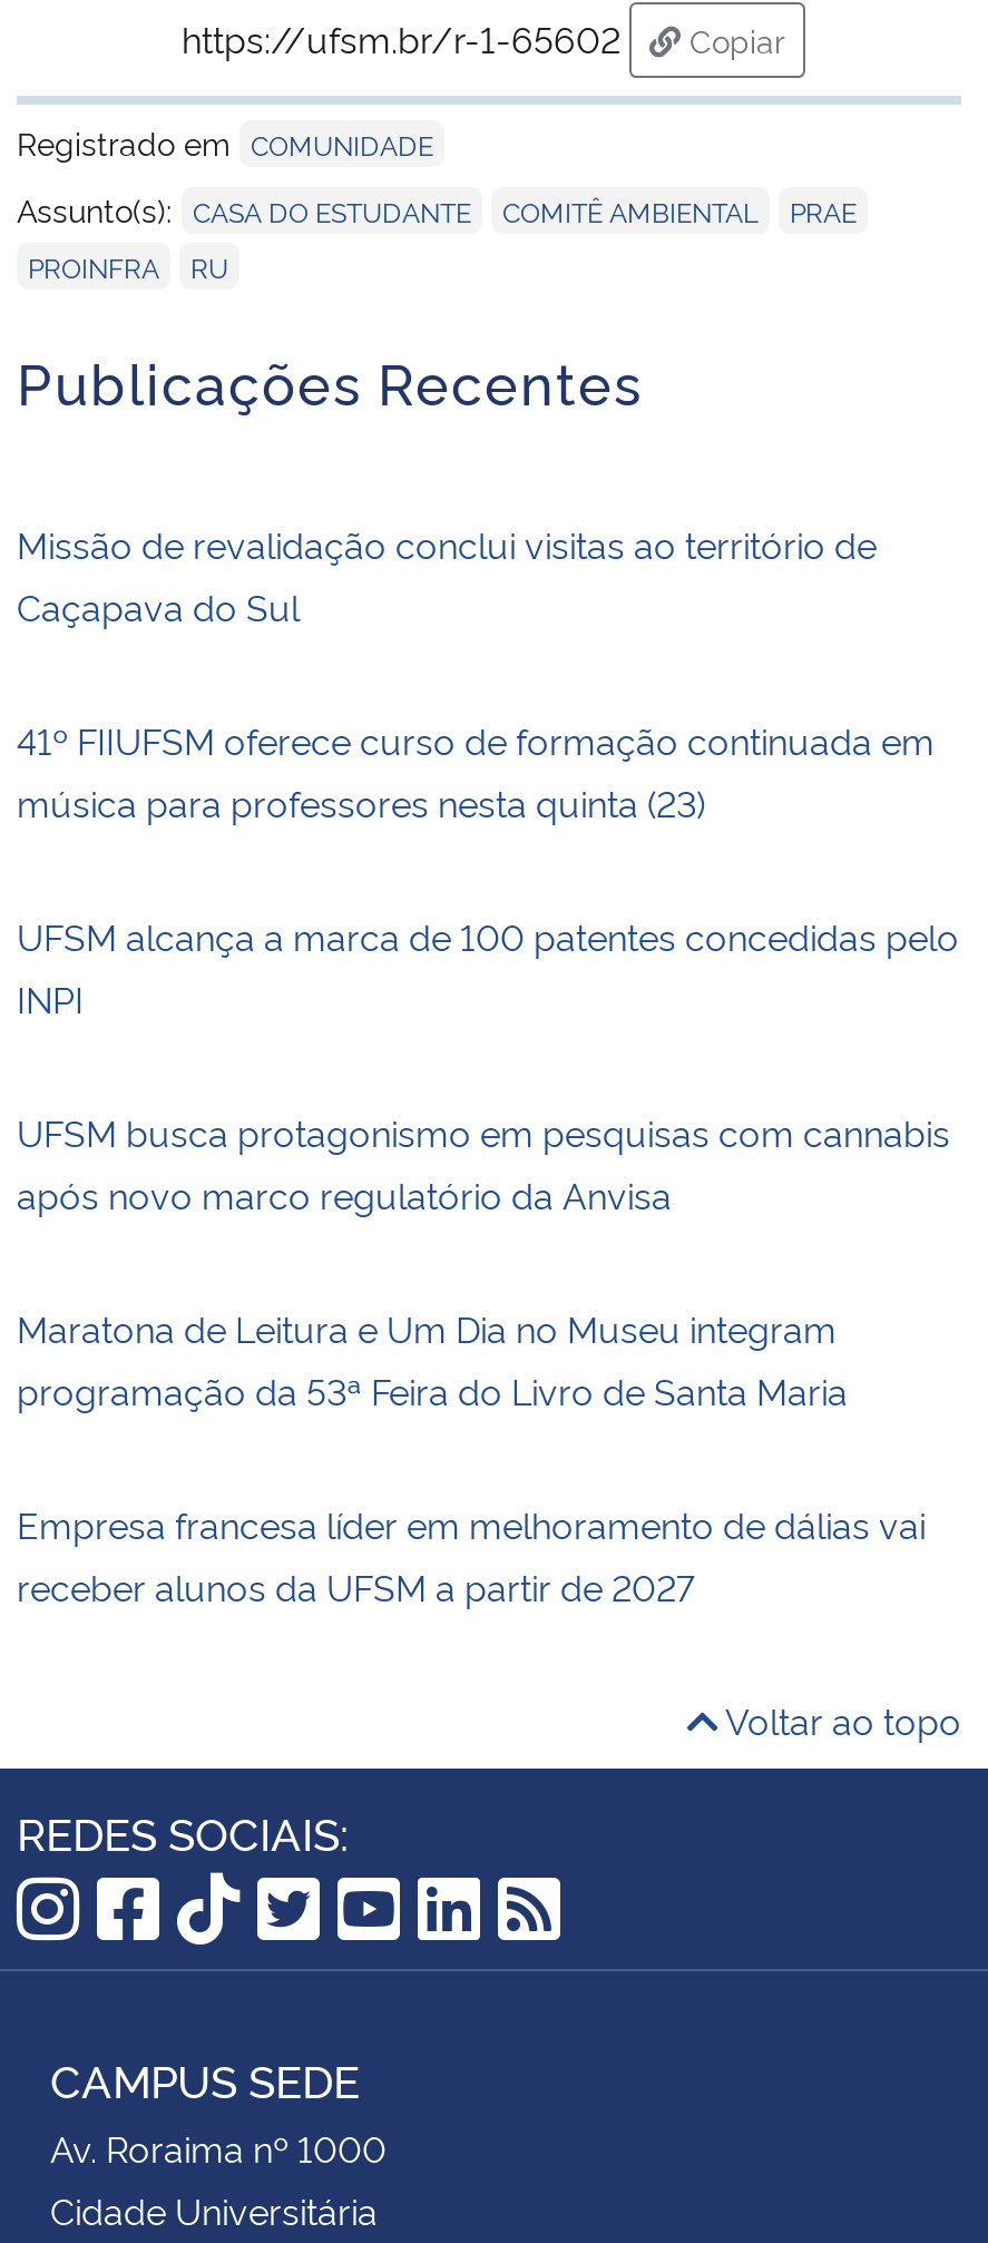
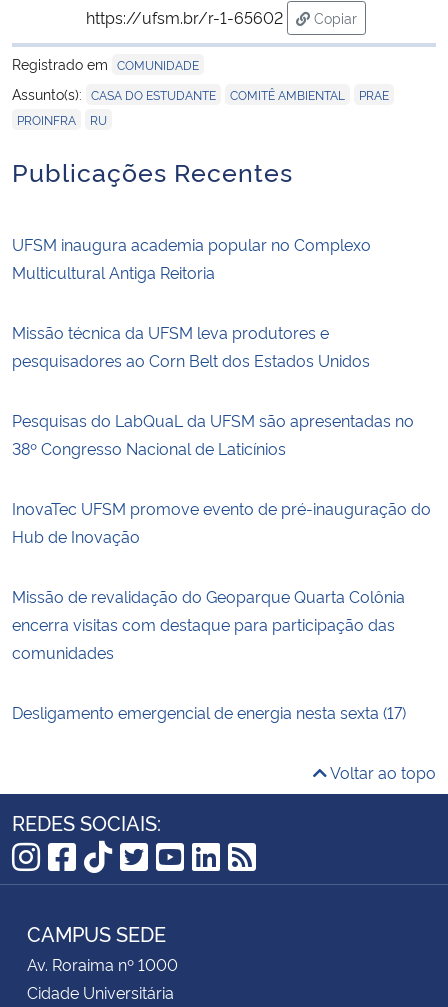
- Missão de revalidação conclui visitas ao território de
- Caçapava do Sul
+ UFSM inaugura academia popular no Complexo
+ Multicultural Antiga Reitoria

- 41º FIIUFSM oferece curso de formação continuada em
- música para professores nesta quinta (23)
+ Missão técnica da UFSM leva produtores e
+ pesquisadores ao Corn Belt dos Estados Unidos

- UFSM alcança a marca de 100 patentes concedidas pelo
- INPI
+ Pesquisas do LabQuaL da UFSM são apresentadas no
+ 38º Congresso Nacional de Laticínios

- UFSM busca protagonismo em pesquisas com cannabis
- após novo marco regulatório da Anvisa
+ InovaTec UFSM promove evento de pré-inauguração do
+ Hub de Inovação

- Maratona de Leitura e Um Dia no Museu integram
- programação da 53ª Feira do Livro de Santa Maria
+ Missão de revalidação do Geoparque Quarta Colônia
+ encerra visitas com destaque para participação das
+ comunidades

- Empresa francesa líder em melhoramento de dálias vai
- receber alunos da UFSM a partir de 2027
+ Desligamento emergencial de energia nesta sexta (17)
